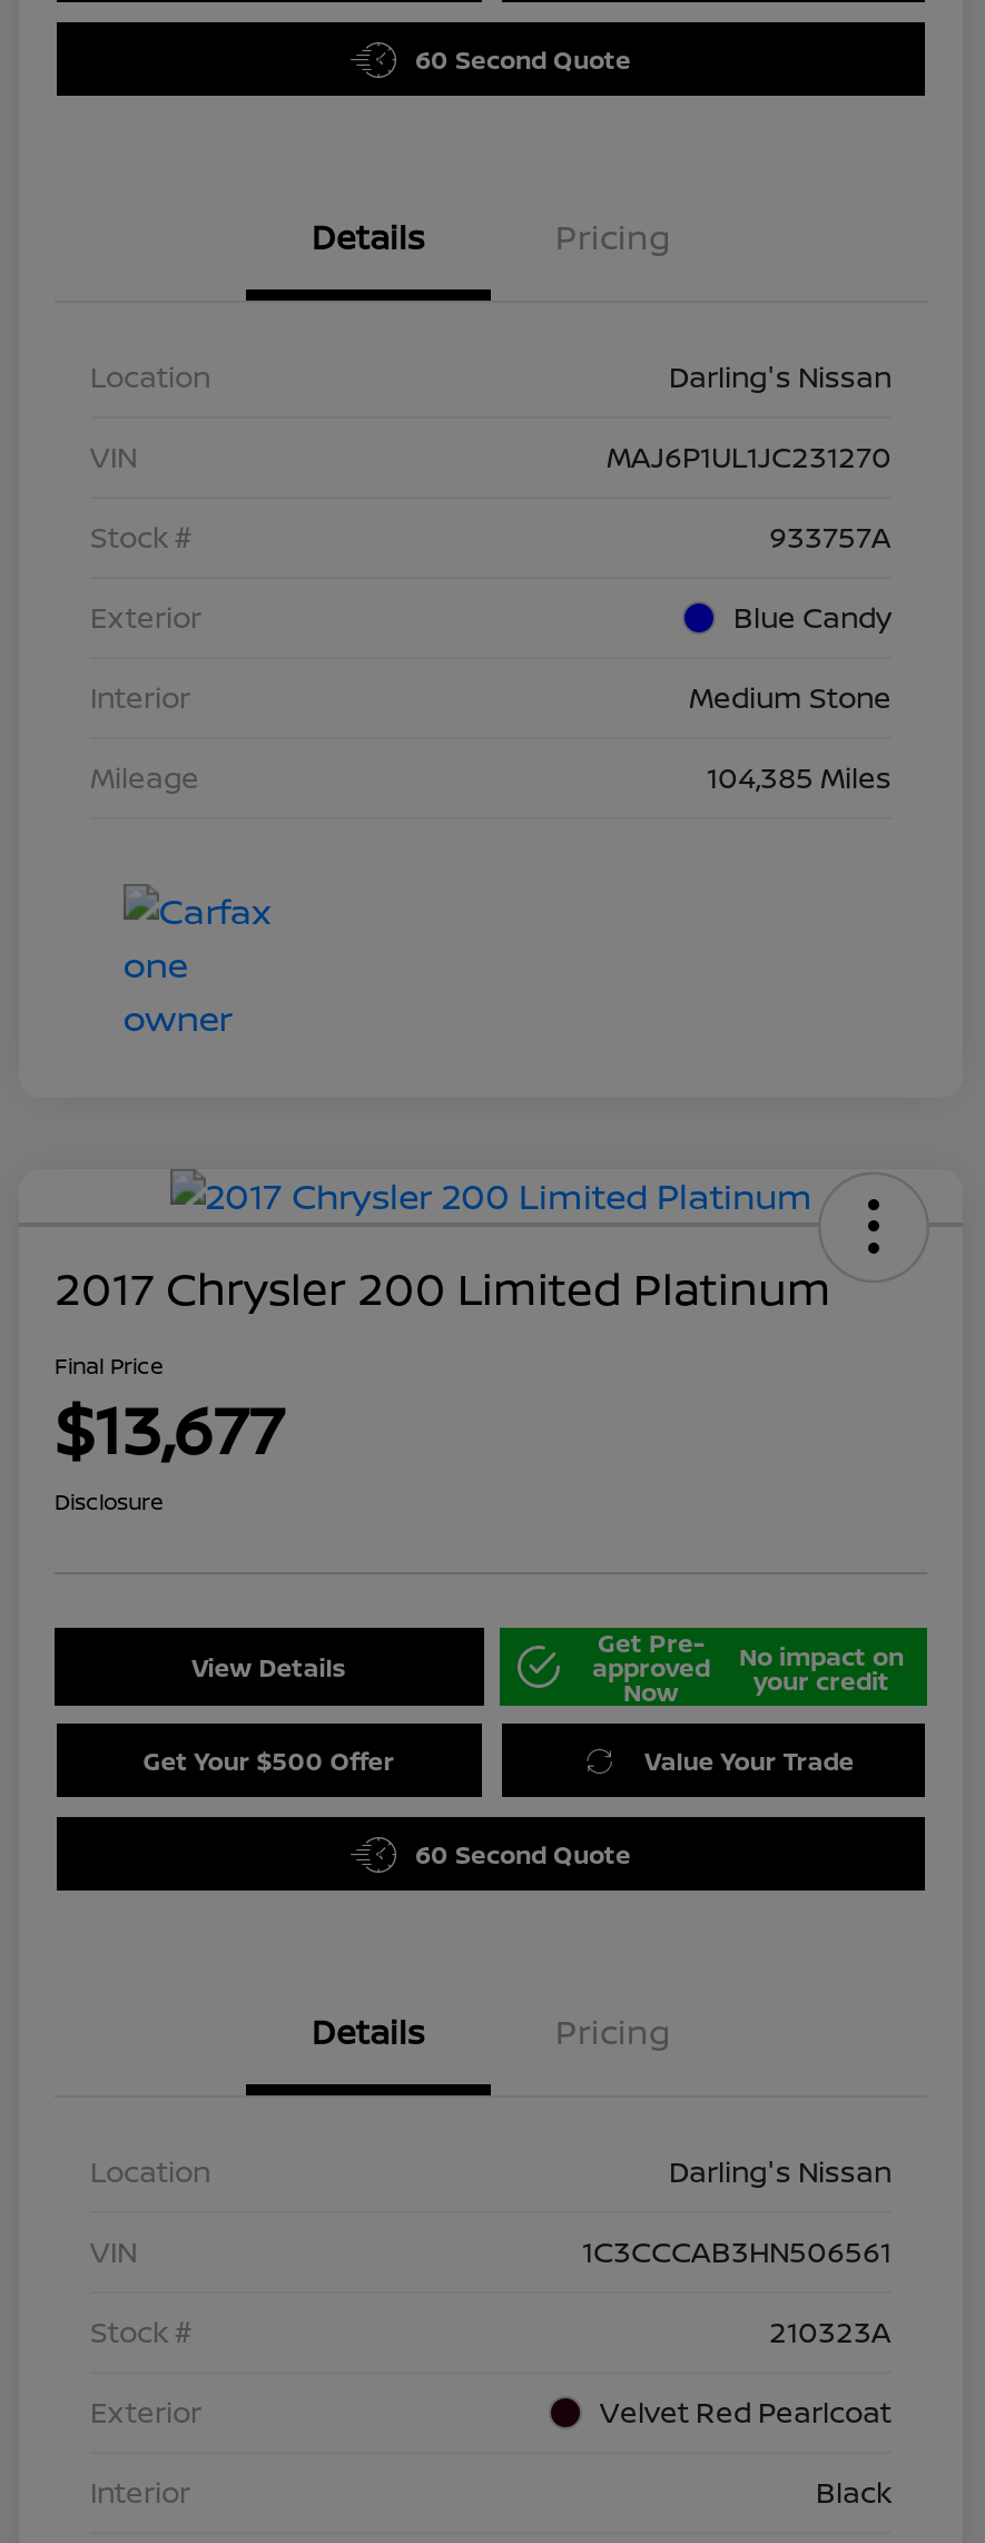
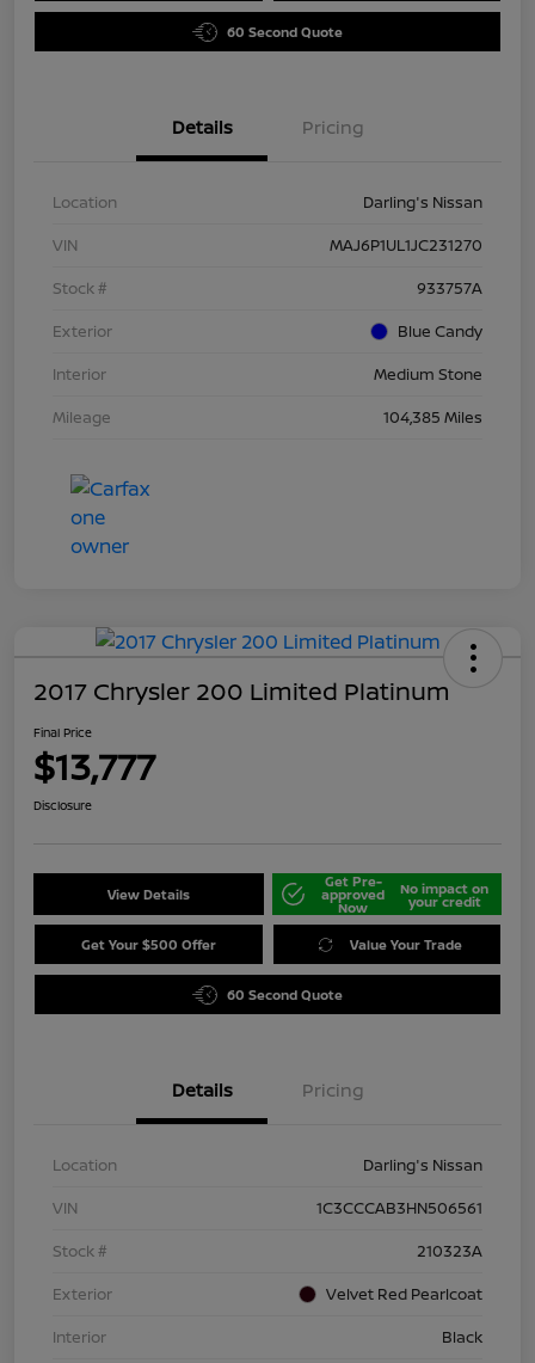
- $13,677
+ $13,777
